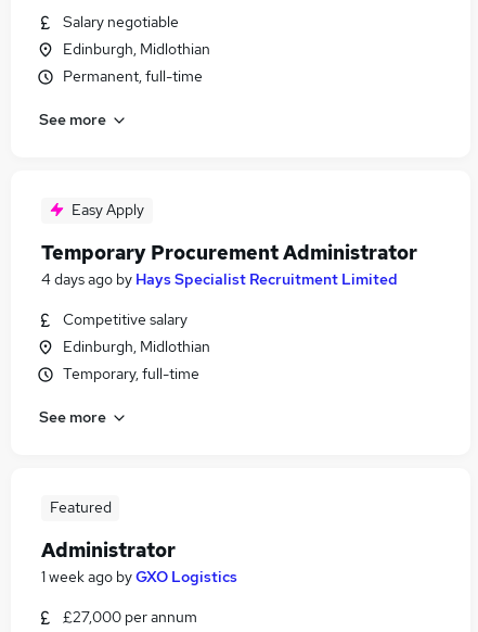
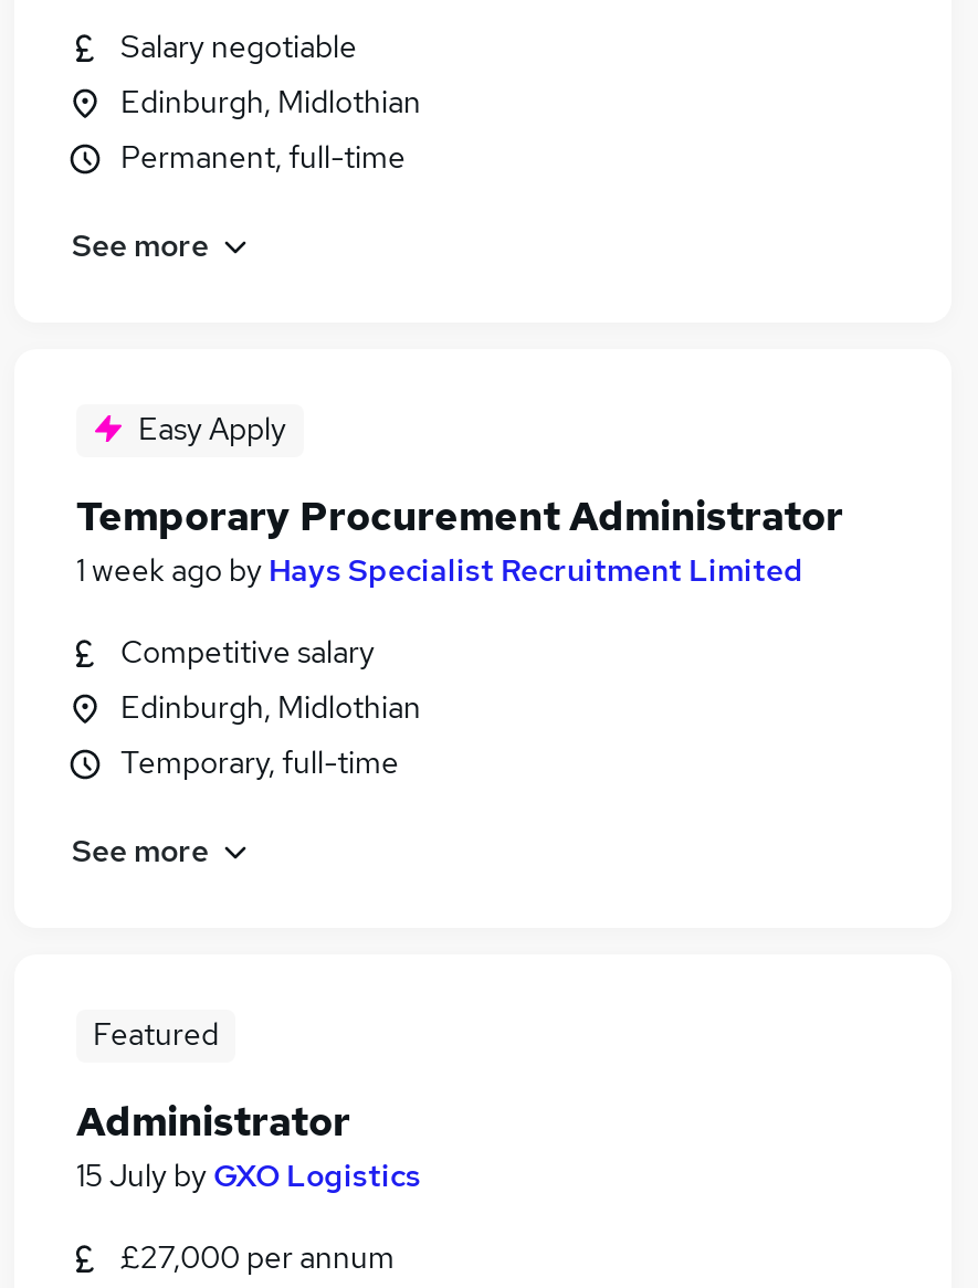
- 4 days ago by Hays Specialist Recruitment Limited
+ 1 week ago by Hays Specialist Recruitment Limited

- 1 week ago by GXO Logistics
+ 15 July by GXO Logistics
